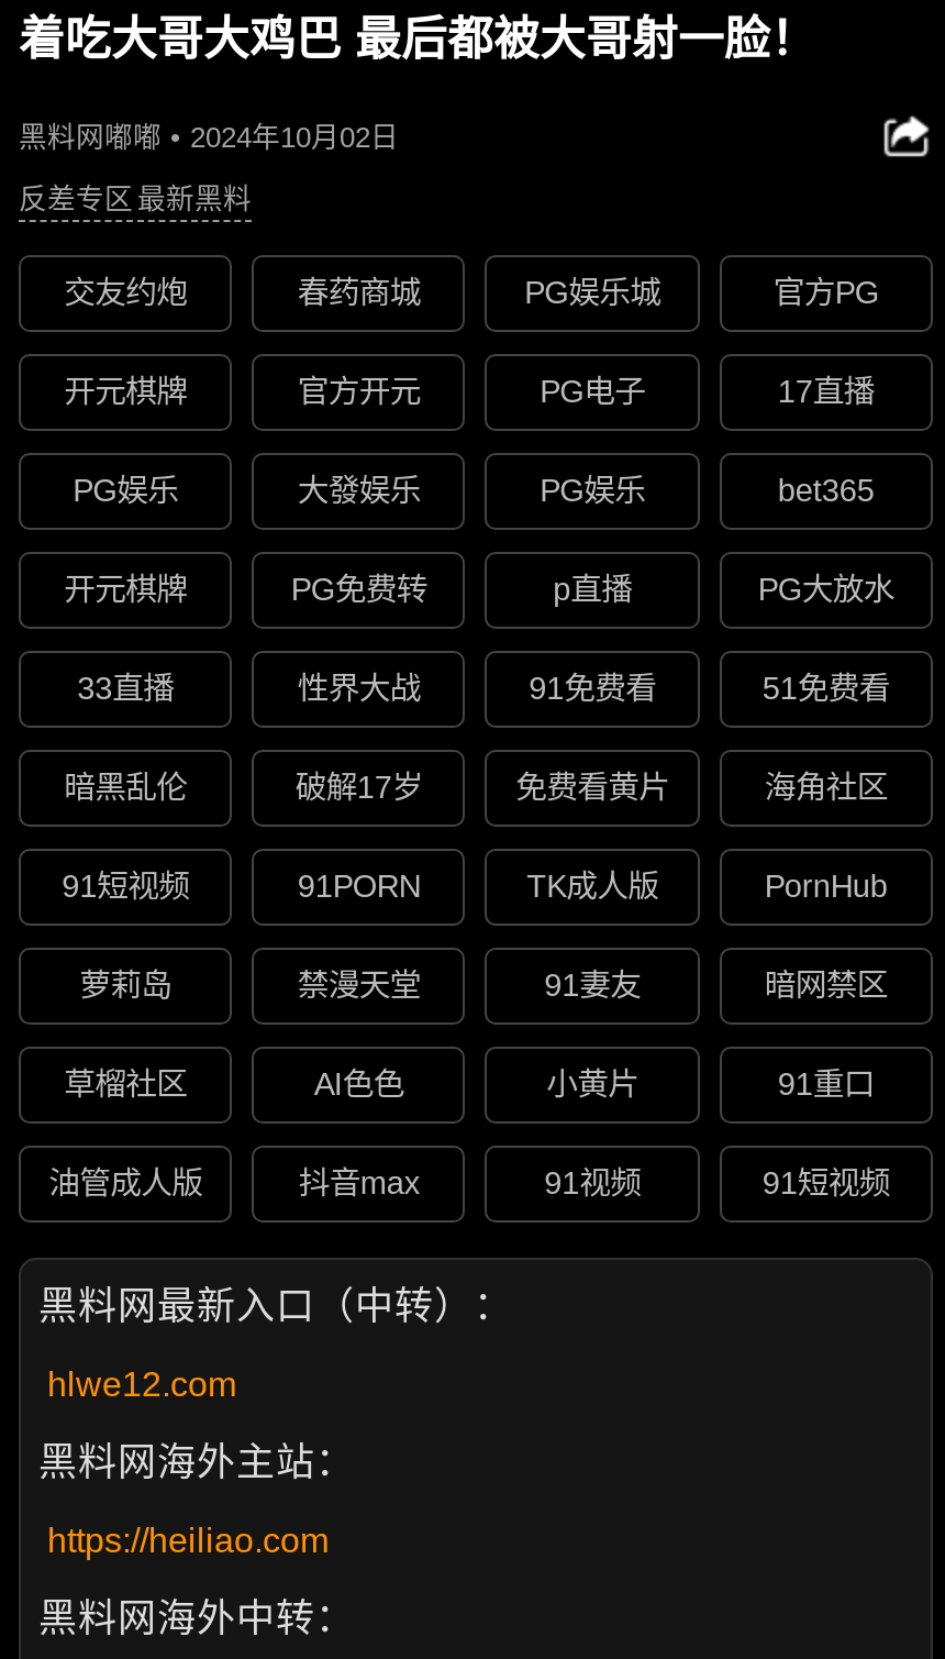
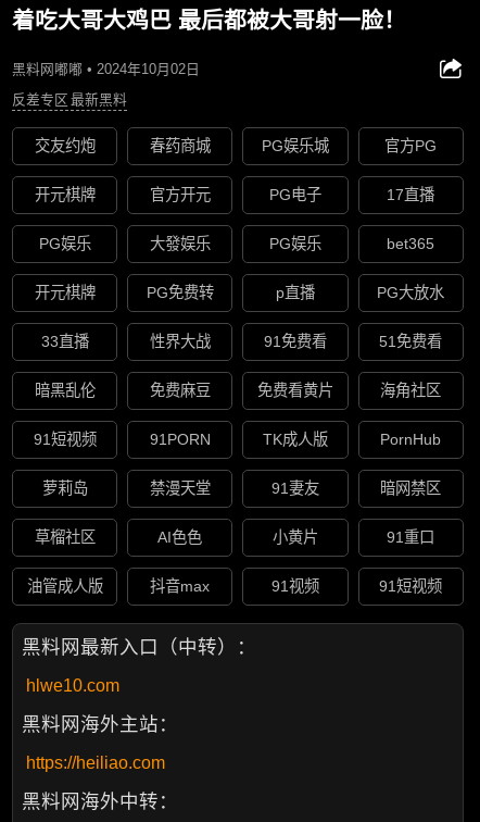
- 破解17岁
+ 免费麻豆

- hlwe12.com
+ hlwe10.com
